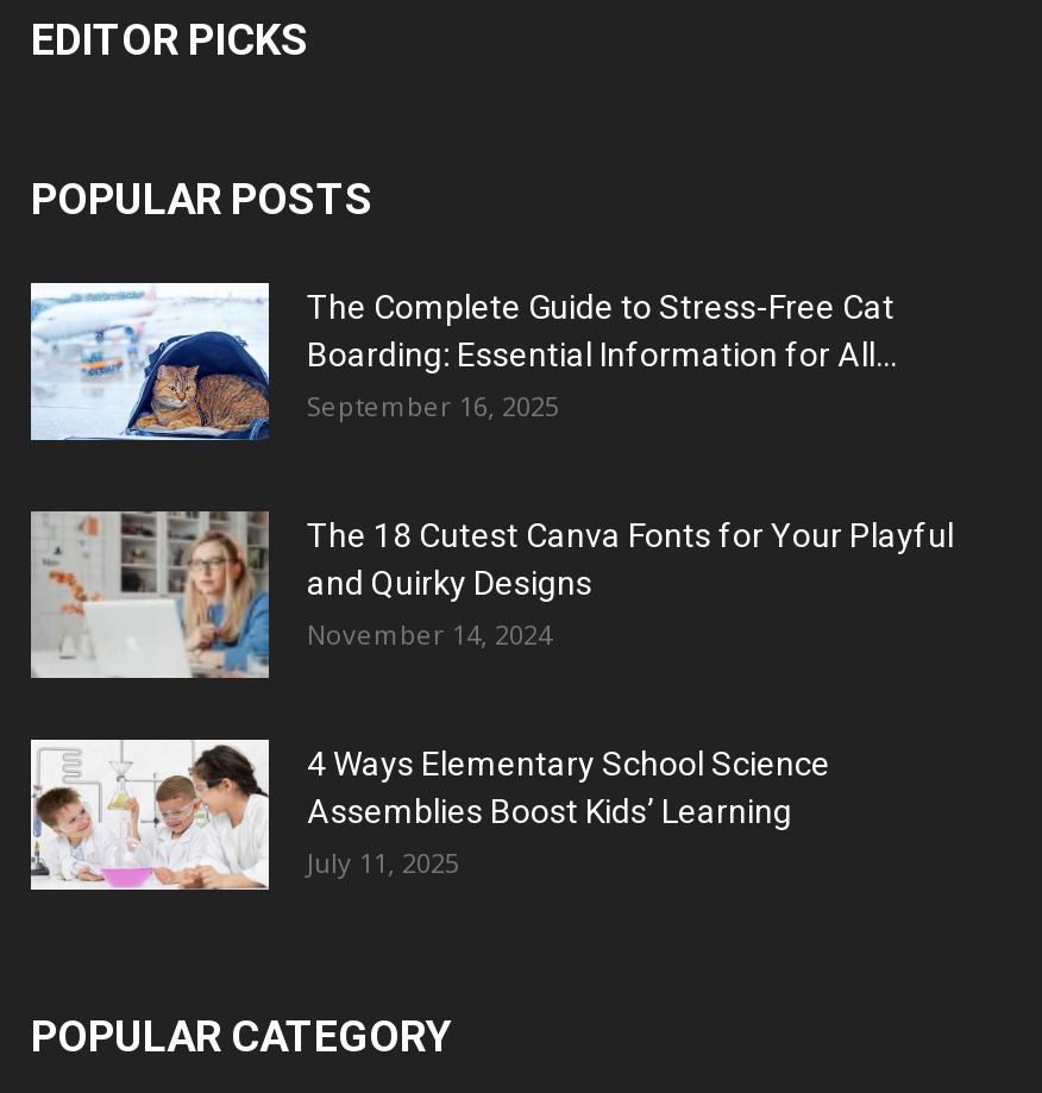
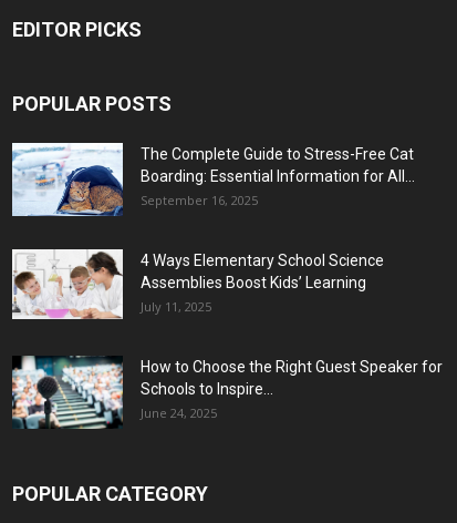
- [image]
- The 18 Cutest Canva Fonts for Your Playful
- and Quirky Designs
- November 14, 2024

moved up: [image] | 4 Ways Elementary School Science | Assemblies Boost Kids’ Learning | July 11, 2025

+ [image]
+ How to Choose the Right Guest Speaker for
+ Schools to Inspire...
+ June 24, 2025
